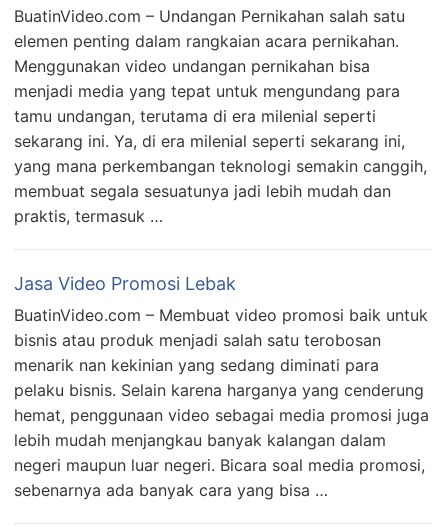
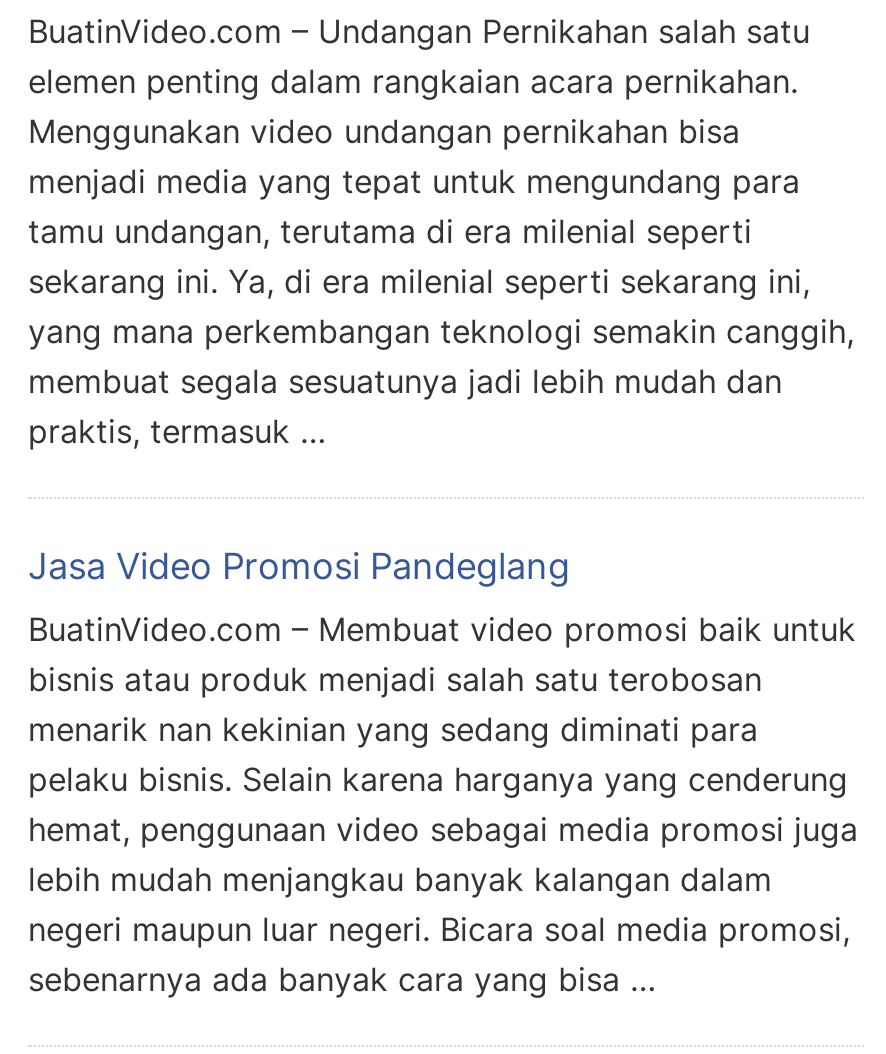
- Jasa Video Promosi Lebak
+ Jasa Video Promosi Pandeglang
